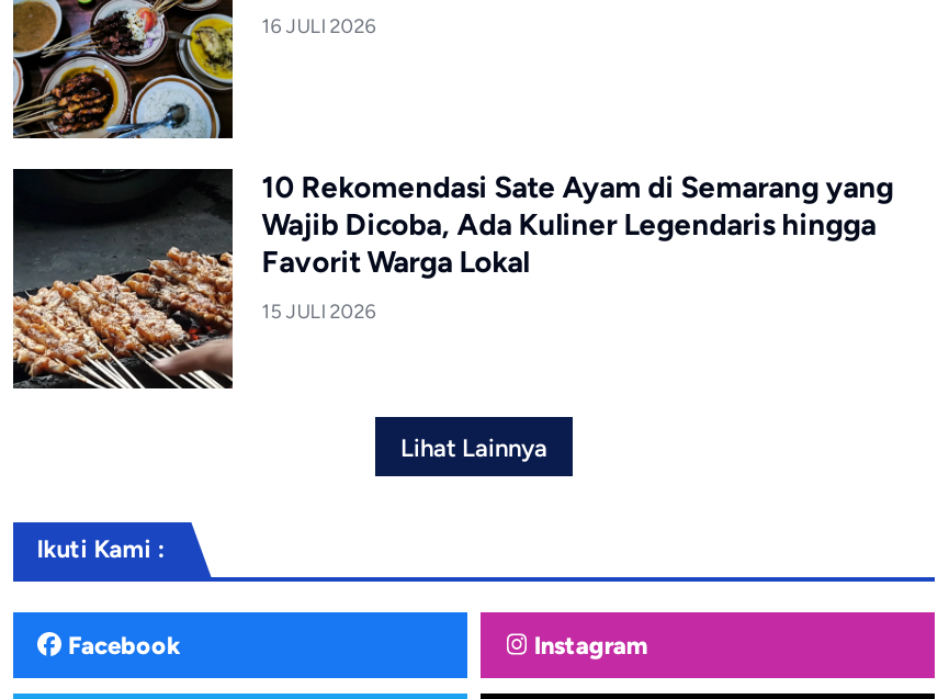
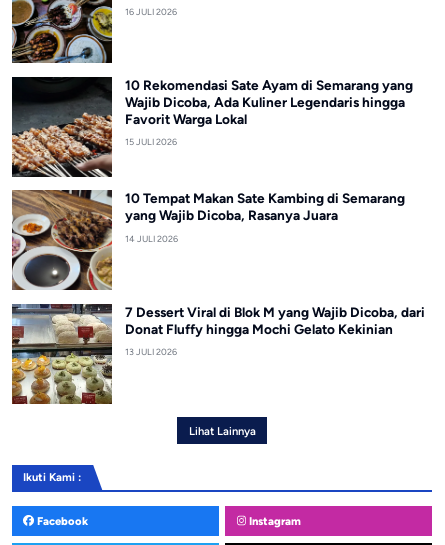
+ [image]
+ 10 Tempat Makan Sate Kambing di Semarang
+ yang Wajib Dicoba, Rasanya Juara
+ 14 JULI 2026

+ [image]
+ 7 Dessert Viral di Blok M yang Wajib Dicoba, dari
+ Donat Fluffy hingga Mochi Gelato Kekinian
+ 13 JULI 2026
